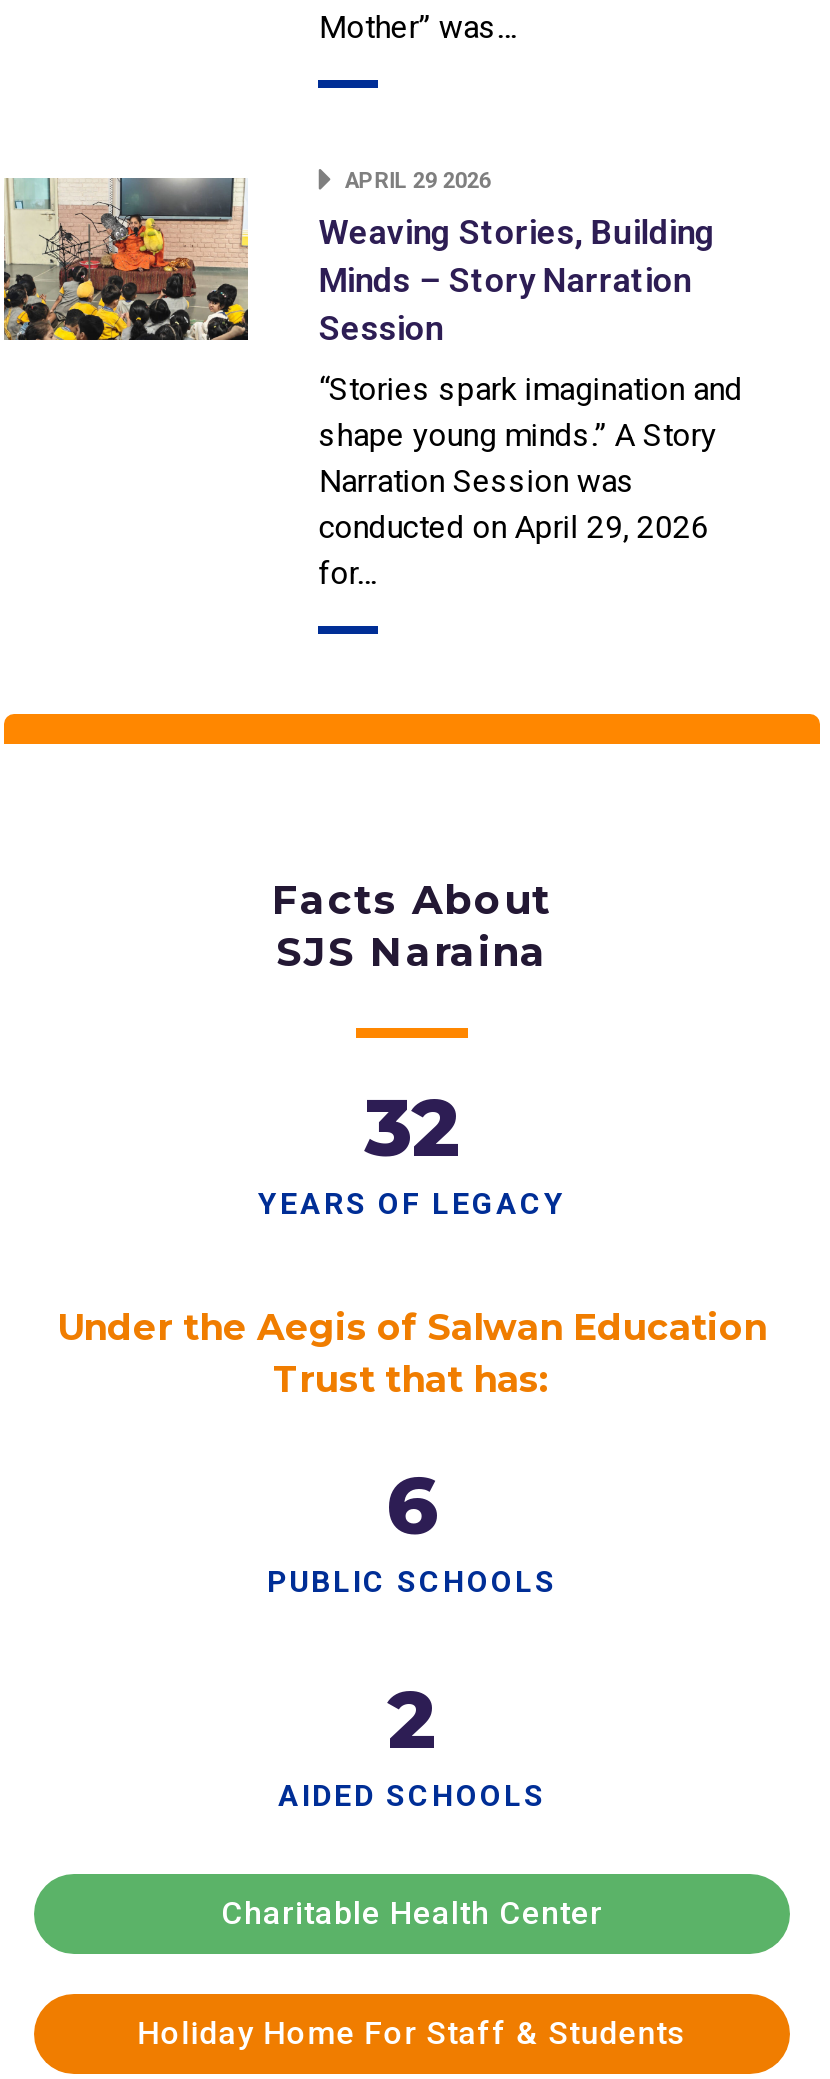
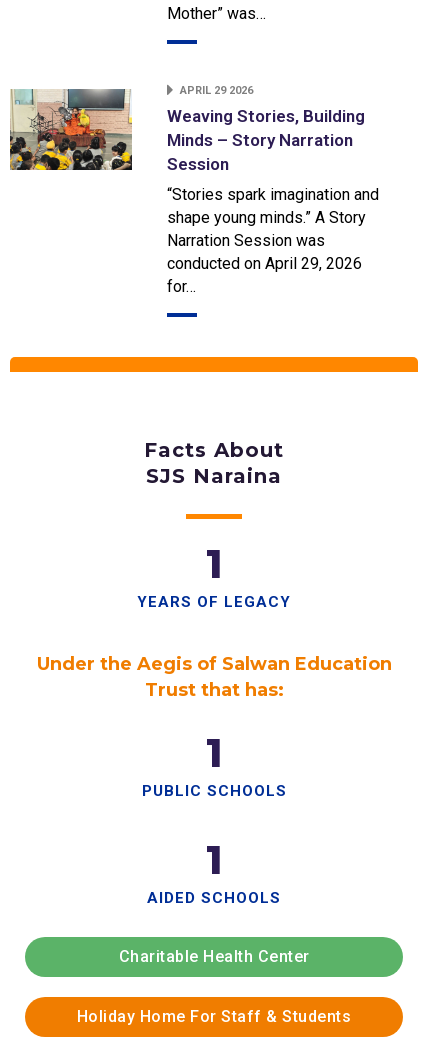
- 32
+ 1

- 6
+ 1

- 2
+ 1
